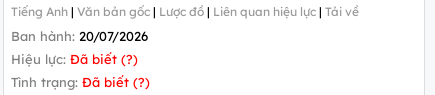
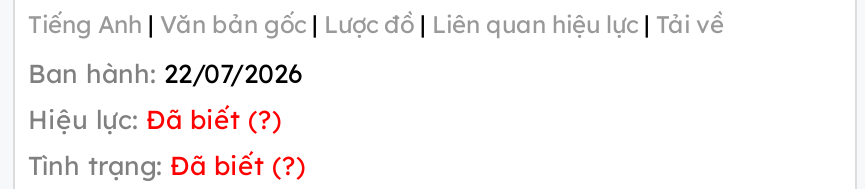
- Ban hành: 20/07/2026
+ Ban hành: 22/07/2026
